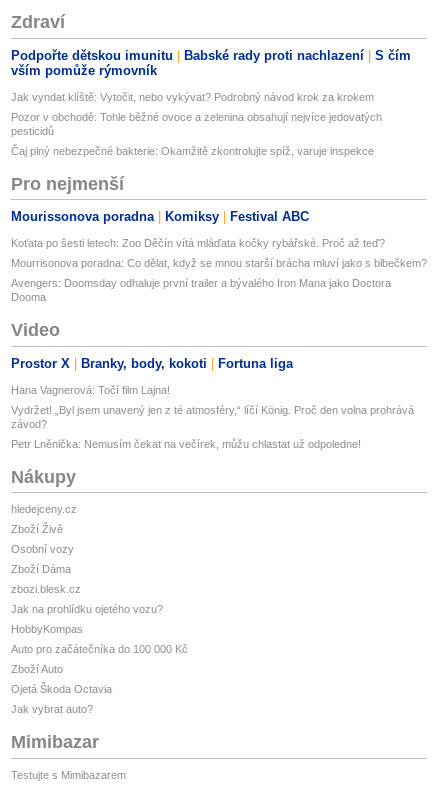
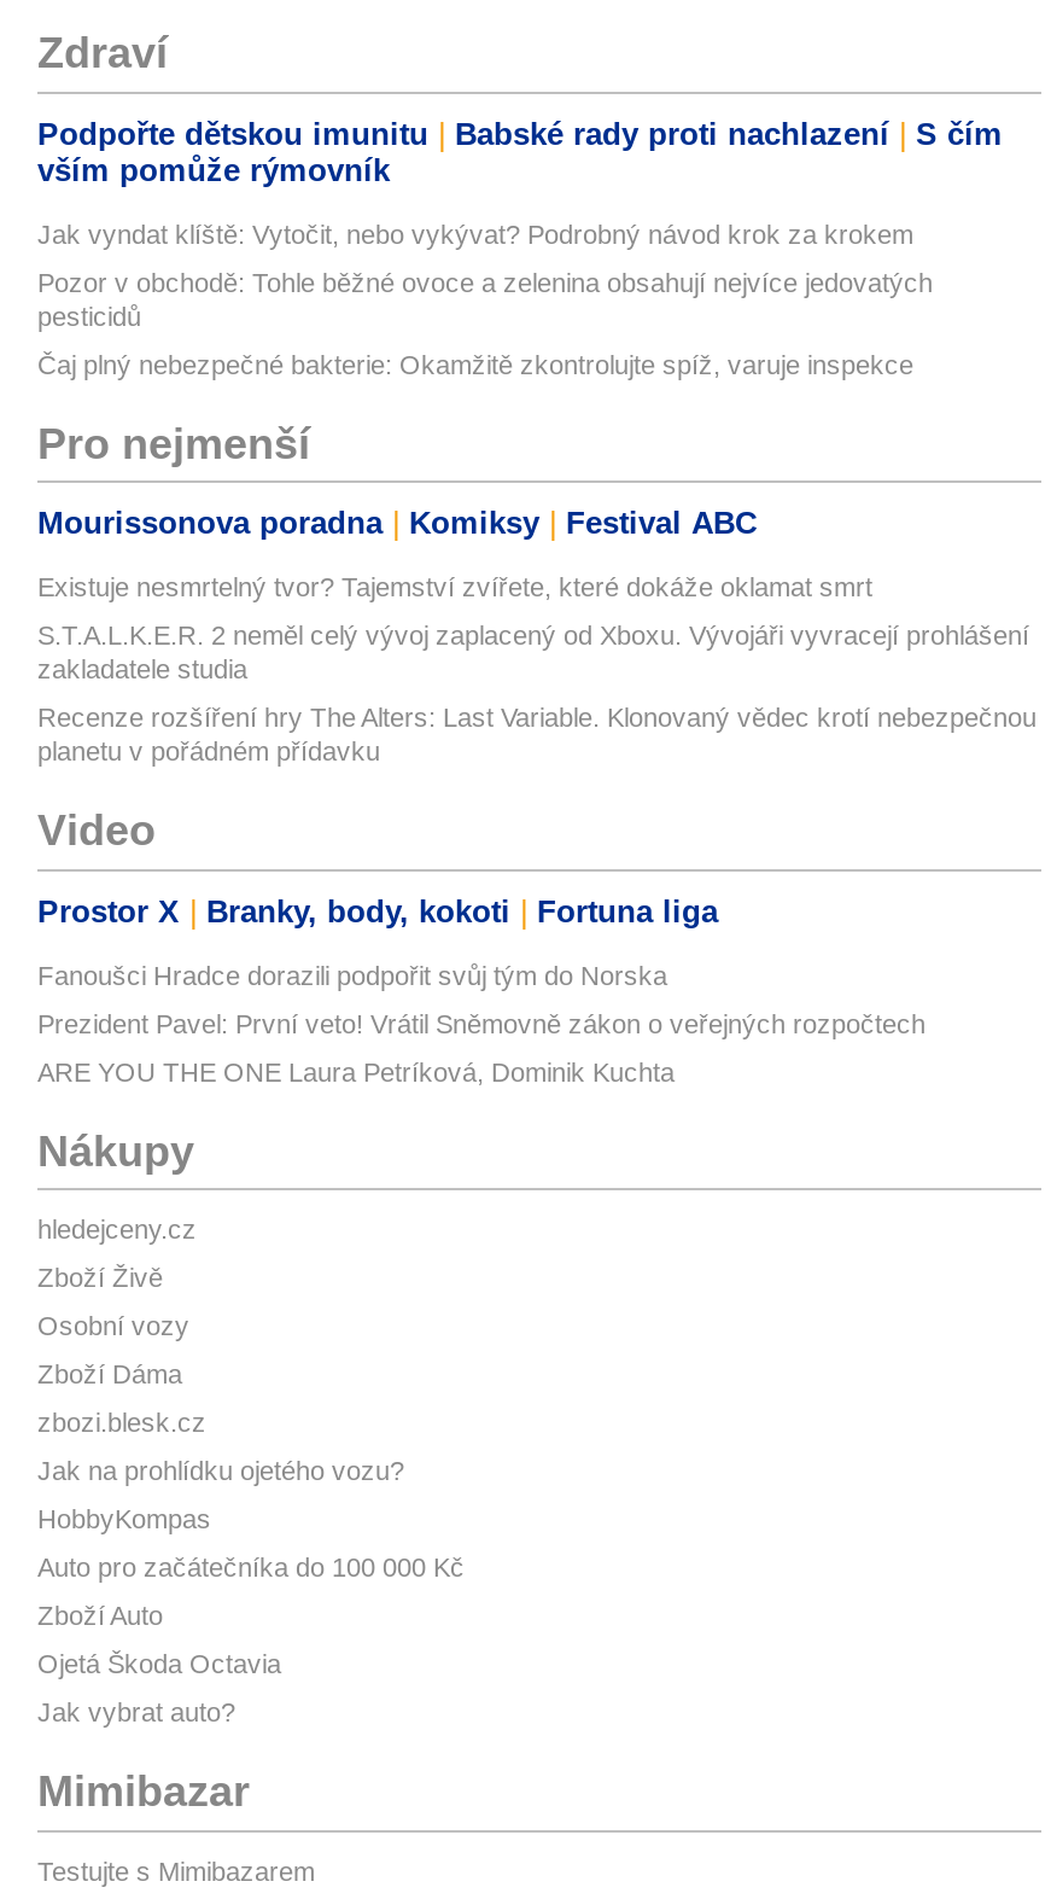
- Koťata po šesti letech: Zoo Děčín vítá mláďata kočky rybářské. Proč až teď?
+ Existuje nesmrtelný tvor? Tajemství zvířete, které dokáže oklamat smrt

- Mourrisonova poradna: Co dělat, když se mnou starší brácha mluví jako s blbečkem?
+ S.T.A.L.K.E.R. 2 neměl celý vývoj zaplacený od Xboxu. Vývojáři vyvracejí prohlášení
+ zakladatele studia

- Avengers: Doomsday odhaluje první trailer a bývalého Iron Mana jako Doctora
- Dooma
+ Recenze rozšíření hry The Alters: Last Variable. Klonovaný vědec krotí nebezpečnou
+ planetu v pořádném přídavku

- Hana Vagnerová: Točí film Lajna!
+ Fanoušci Hradce dorazili podpořit svůj tým do Norska

- Vydržet! „Byl jsem unavený jen z té atmosféry,“ líčí König. Proč den volna prohrává
- závod?
+ Prezident Pavel: První veto! Vrátil Sněmovně zákon o veřejných rozpočtech

- Petr Lněnička: Nemusím čekat na večírek, můžu chlastat už odpoledne!
+ ARE YOU THE ONE Laura Petríková, Dominik Kuchta
